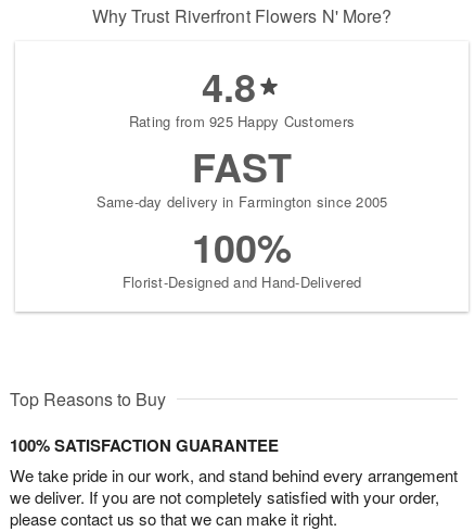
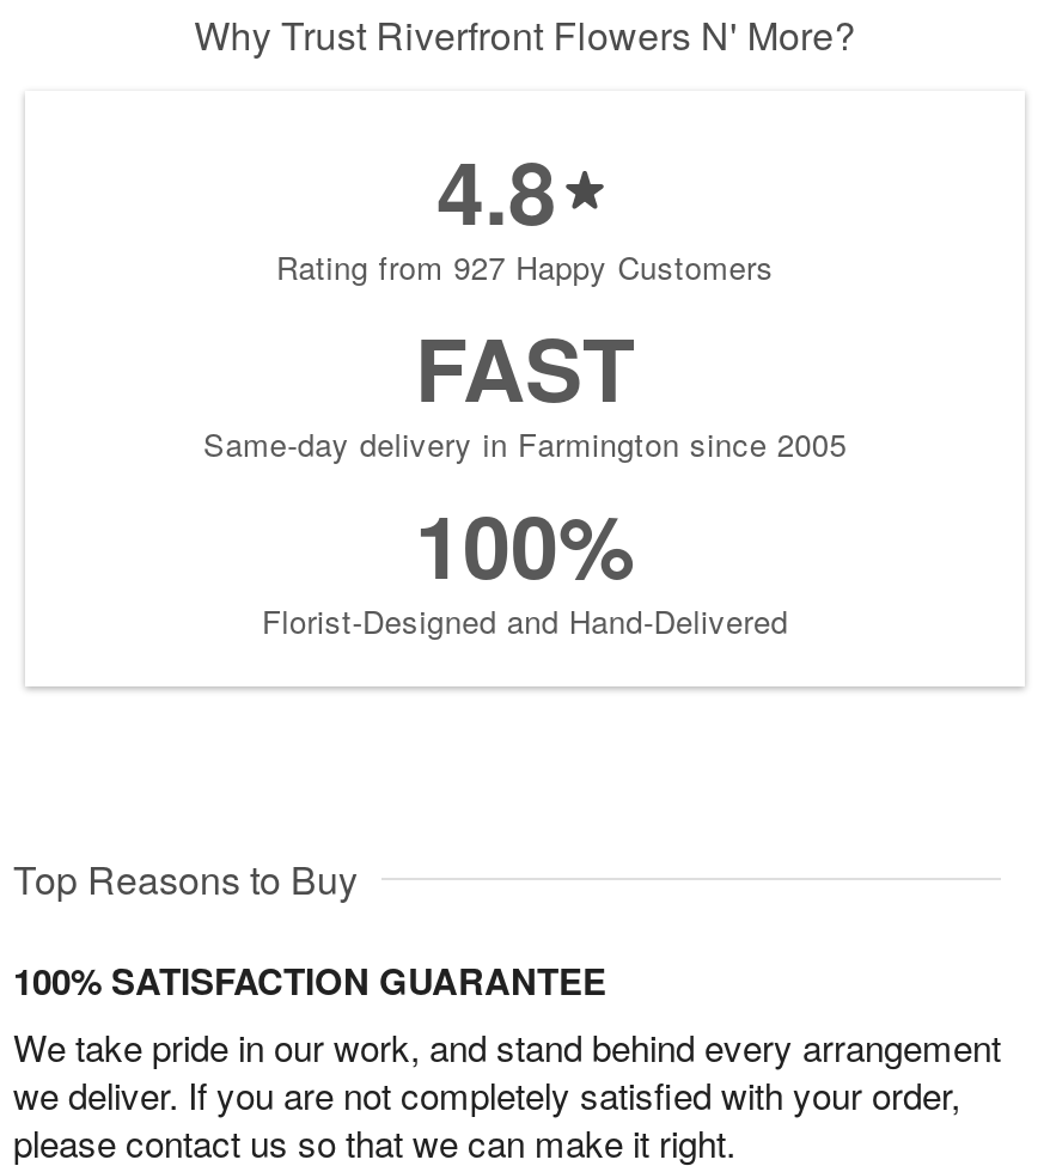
- Rating from 925 Happy Customers
+ Rating from 927 Happy Customers
